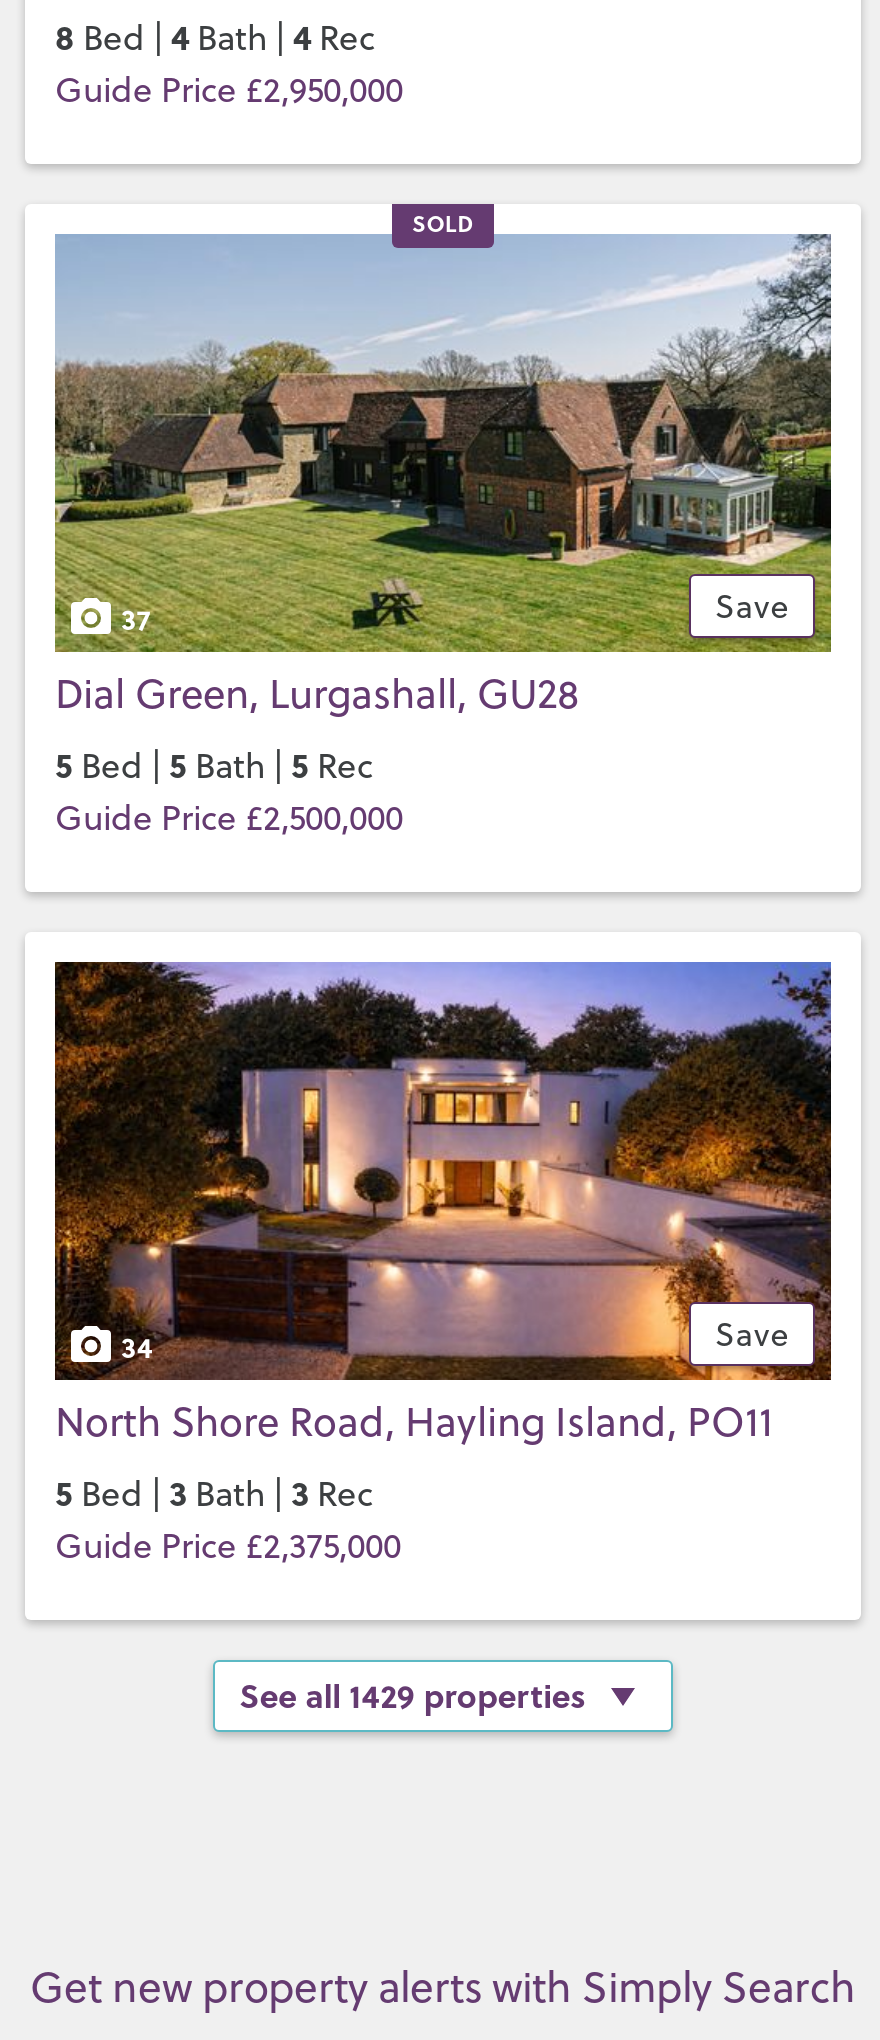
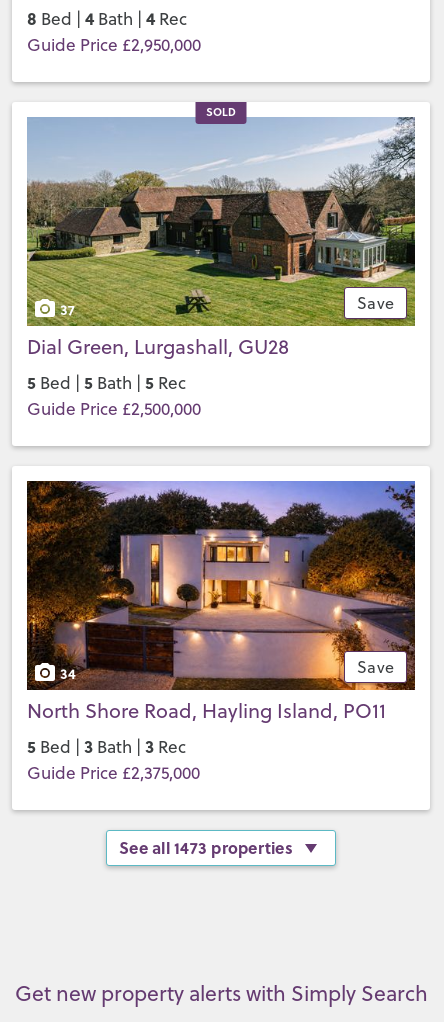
- See all 1429 properties
+ See all 1473 properties
